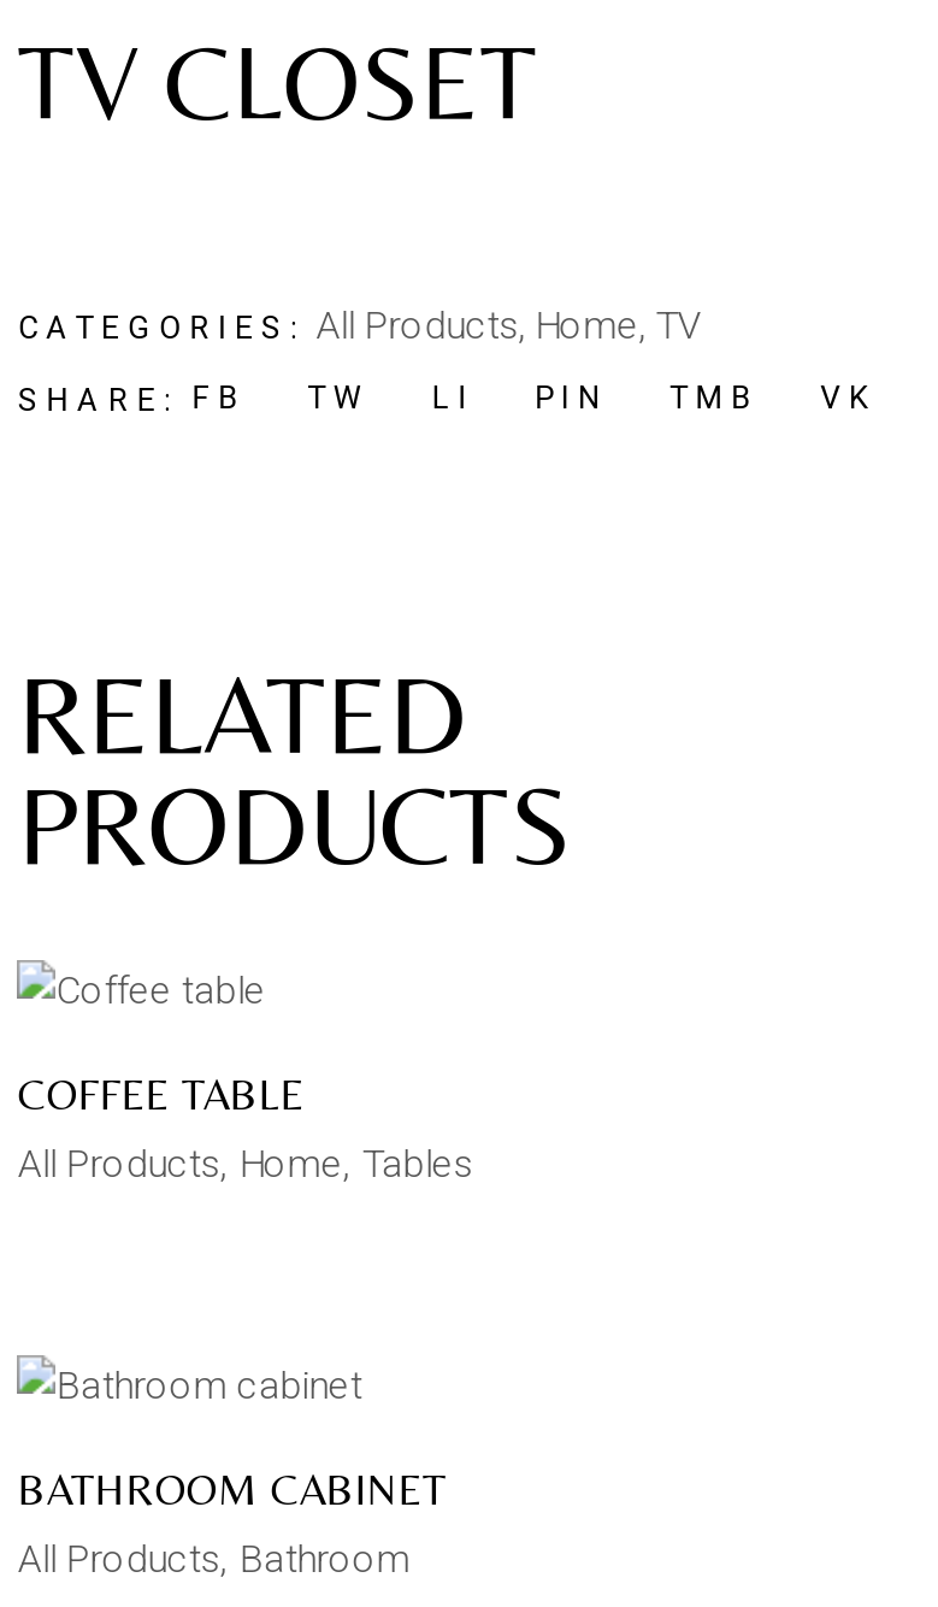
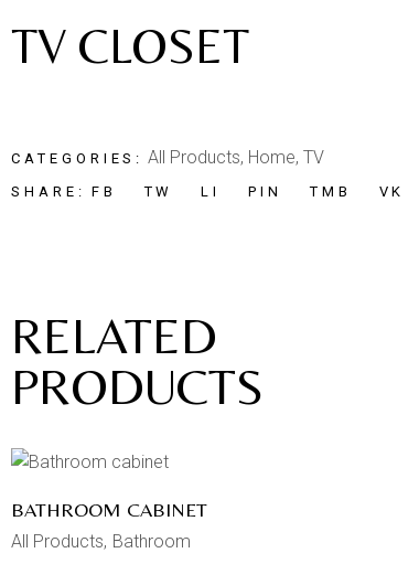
- COFFEE TABLE
- All Products Home Tables
